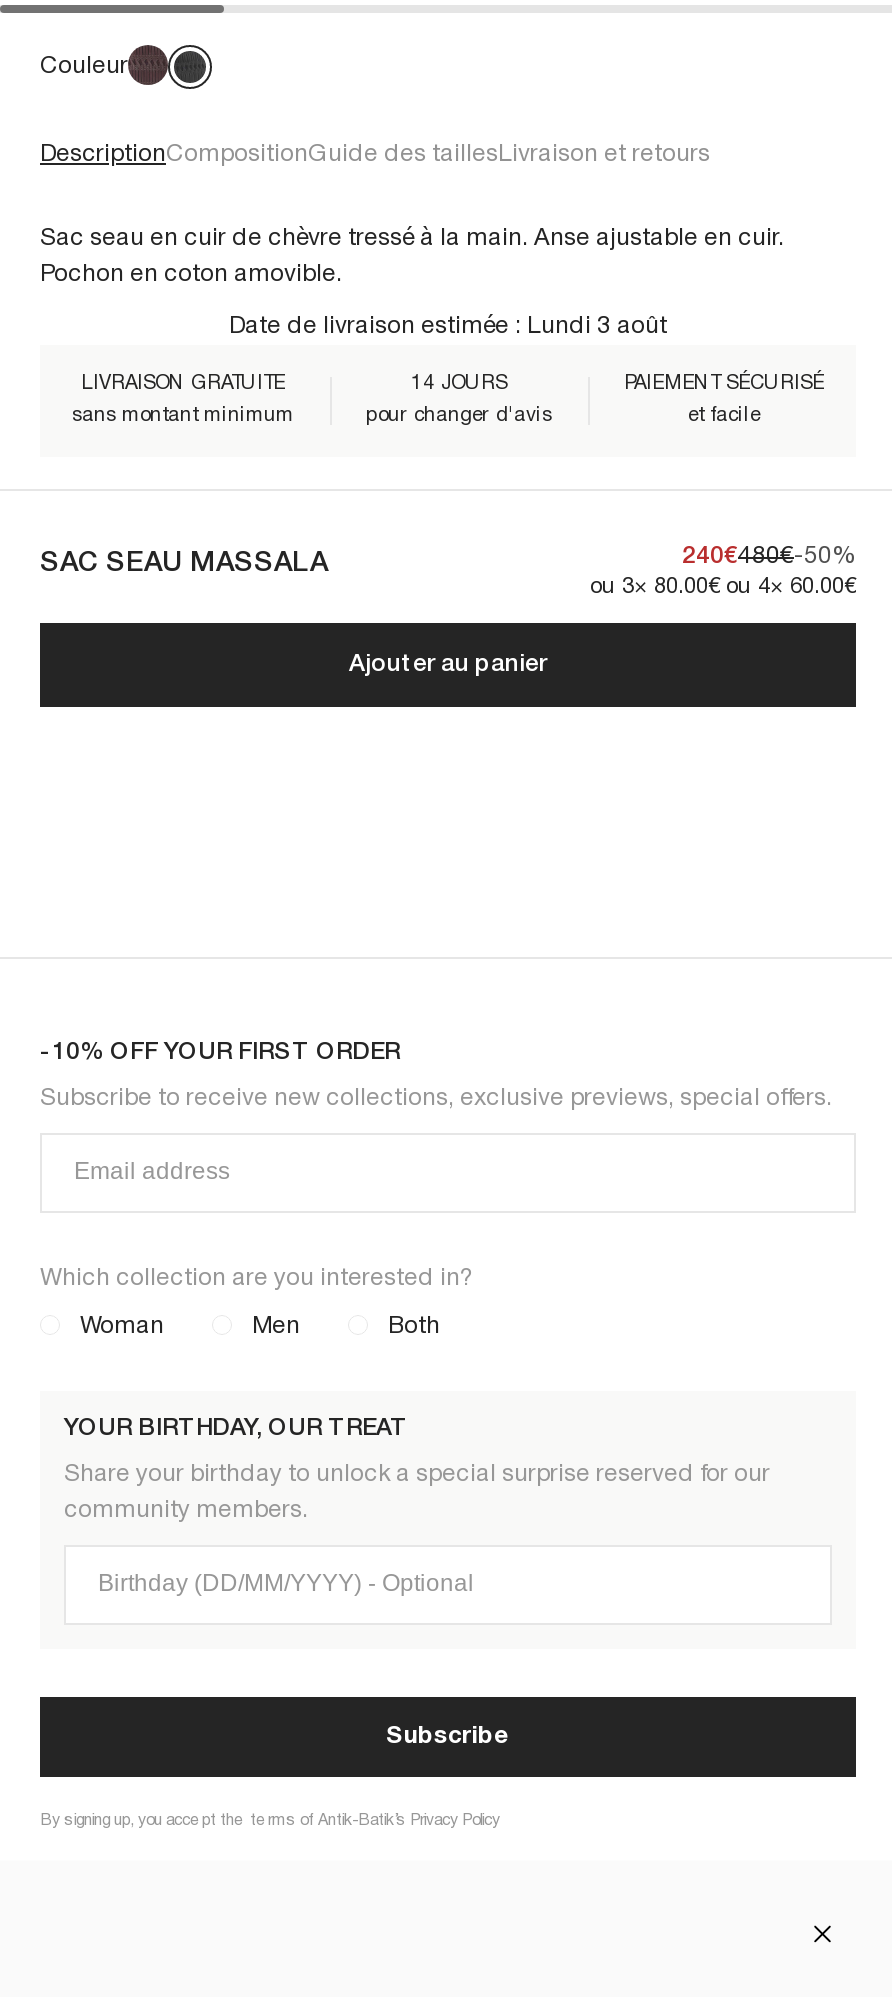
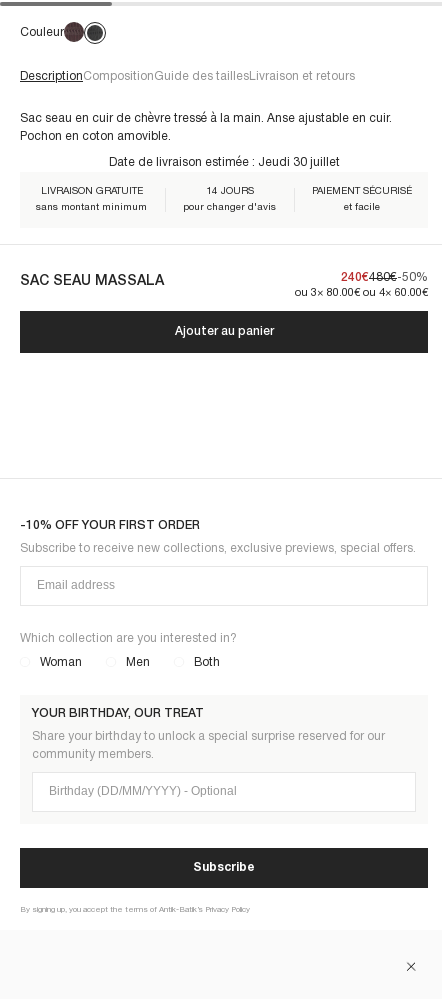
- Date de livraison estimée : Lundi 3 août
+ Date de livraison estimée : Jeudi 30 juillet
